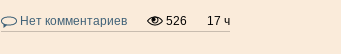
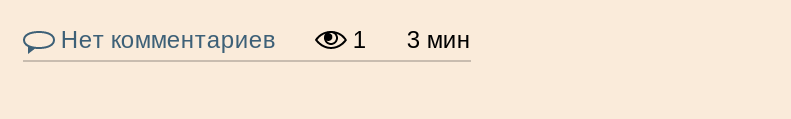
- 526
- 17 ч
+ 1
+ 3 мин
